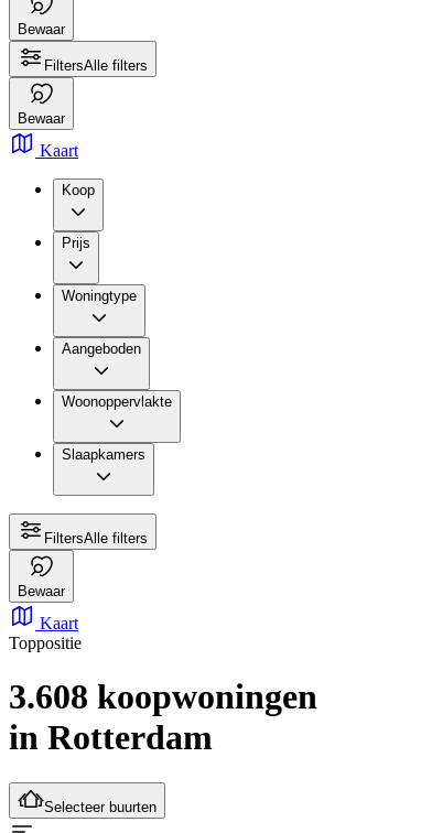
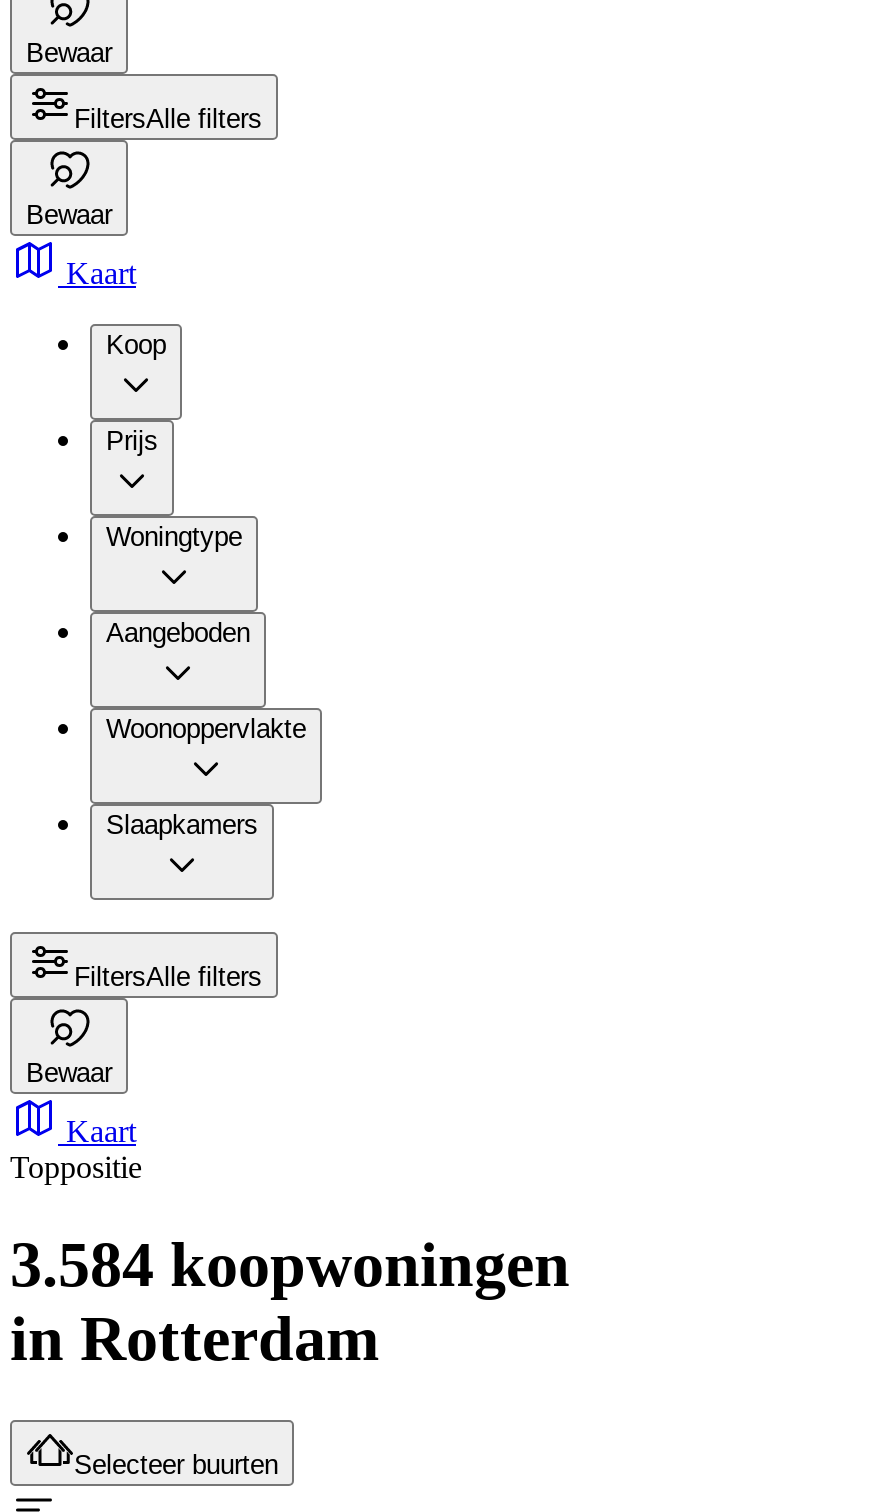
- 3.608 koopwoningen
+ 3.584 koopwoningen
